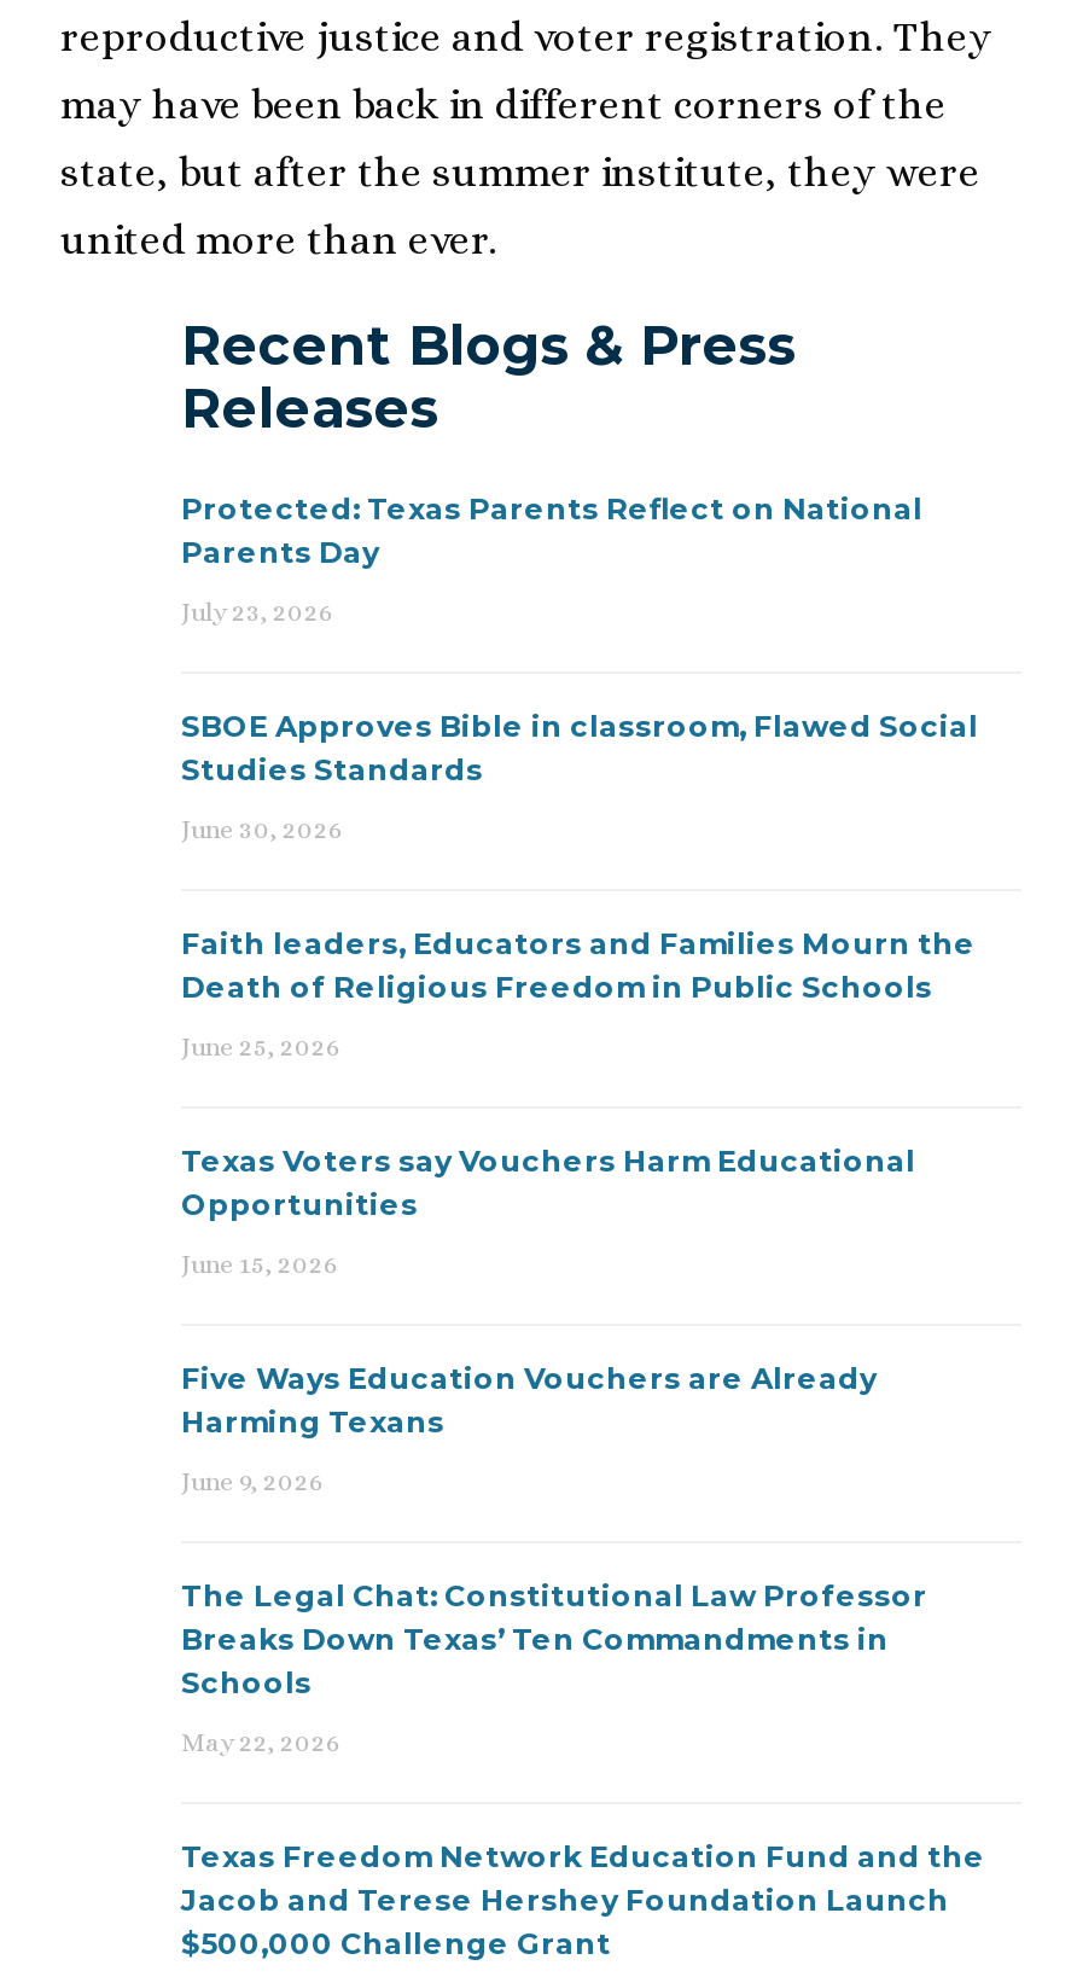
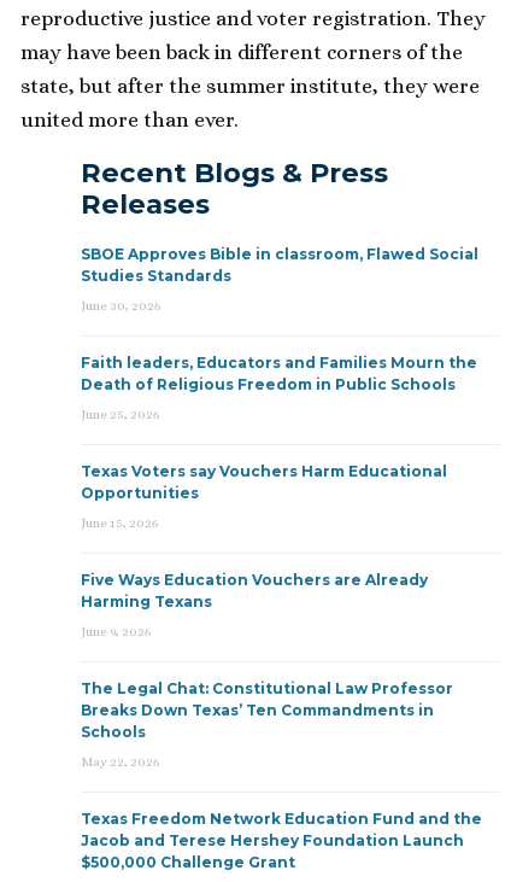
- Protected: Texas Parents Reflect on National
- Parents Day
- July 23, 2026
